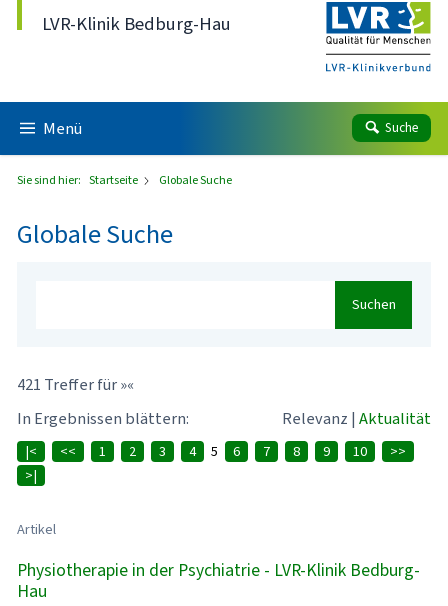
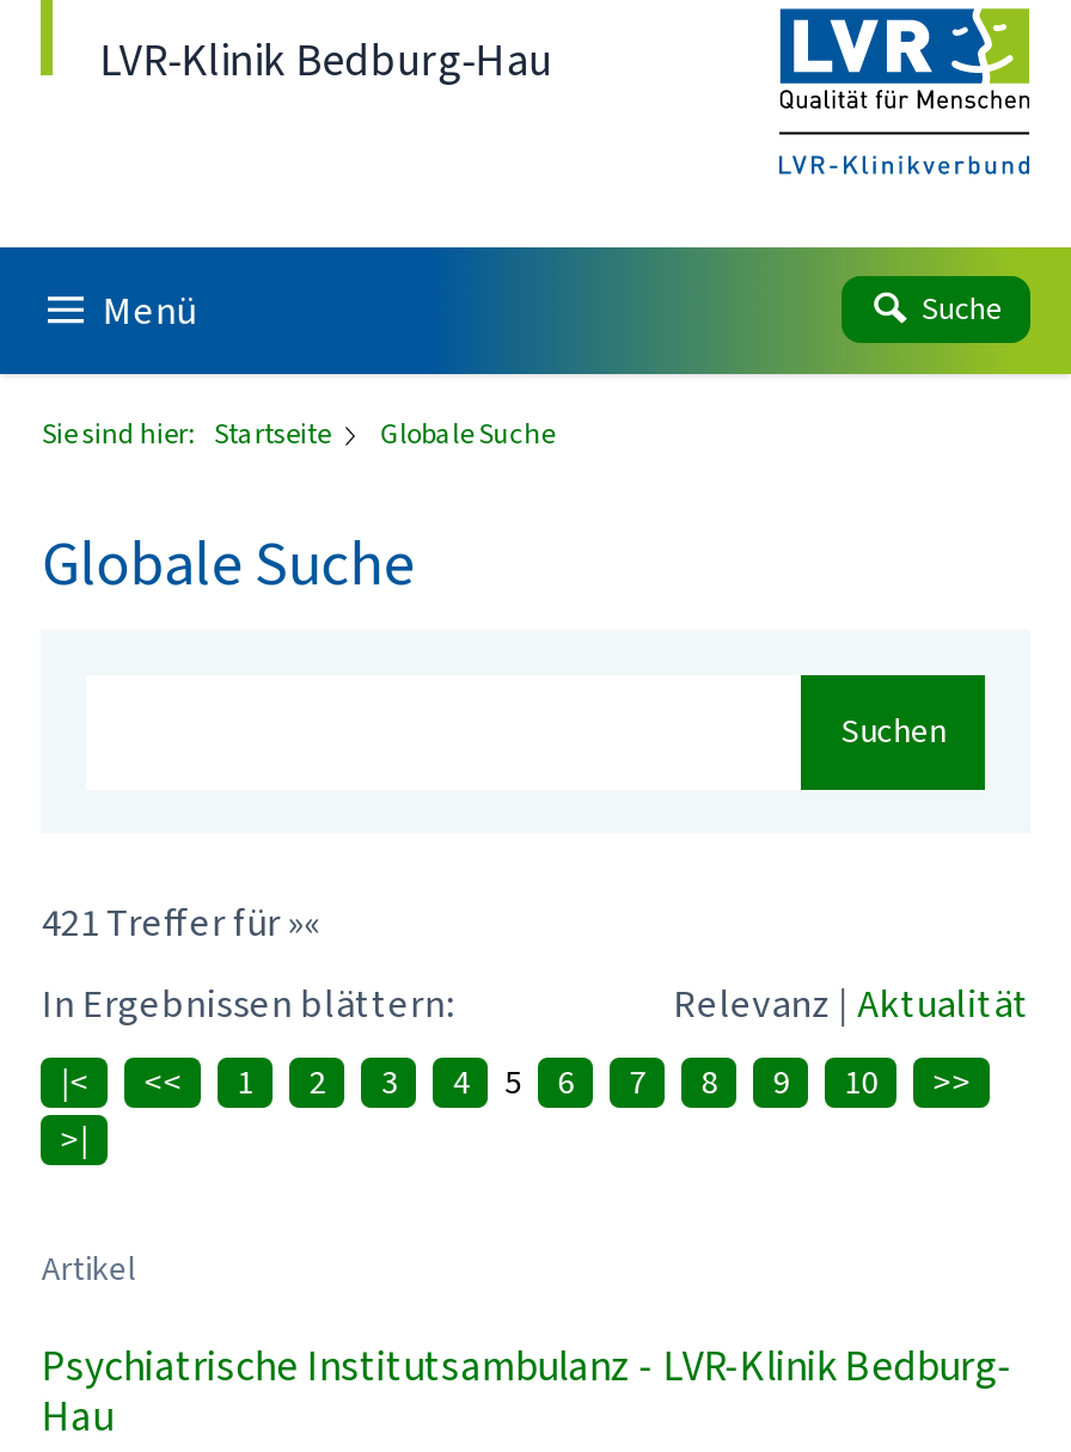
- Physiotherapie in der Psychiatrie - LVR-Klinik Bedburg-
+ Psychiatrische Institutsambulanz - LVR-Klinik Bedburg-
